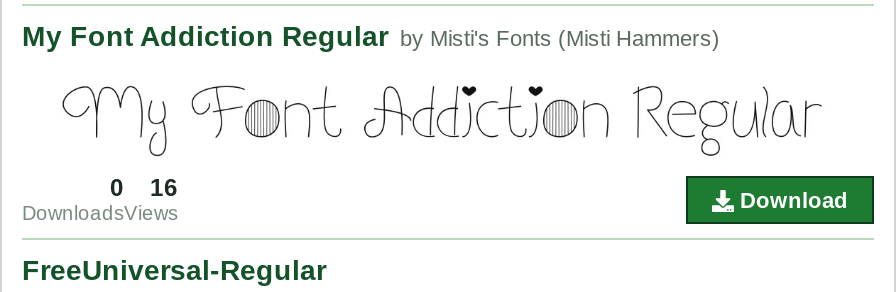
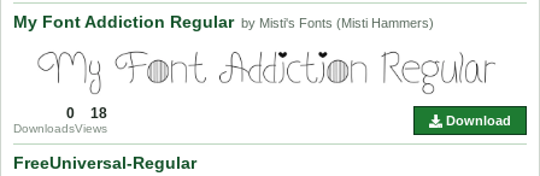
- 0 16
+ 0 18
